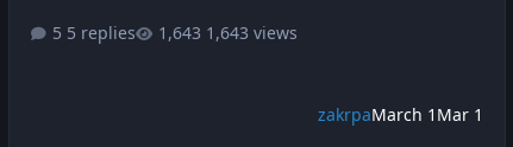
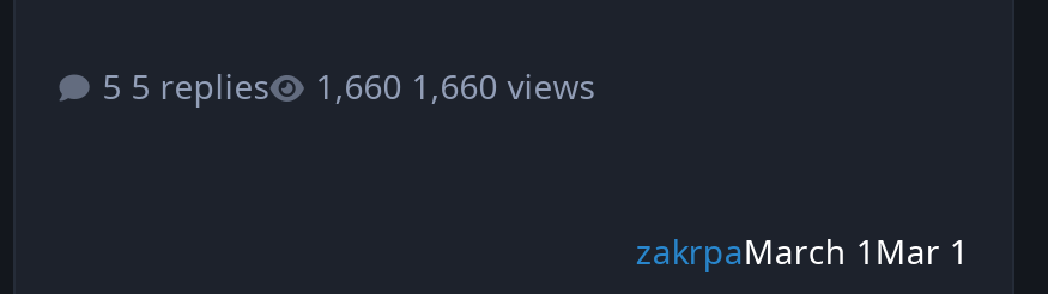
- 1,643 views
+ 1,660 views
